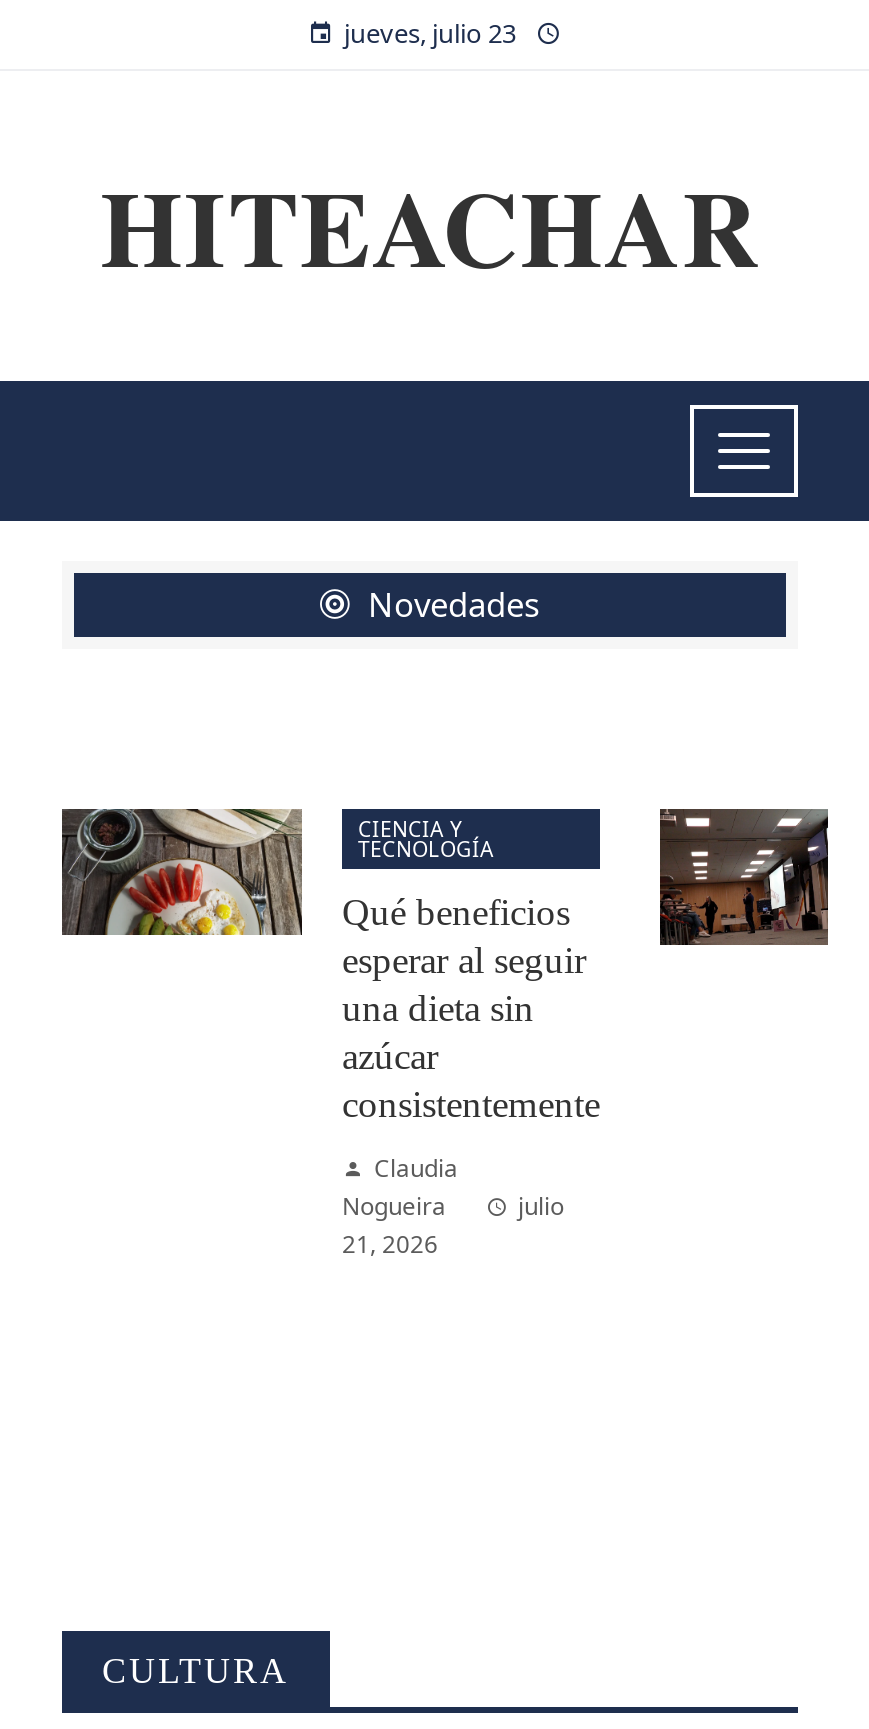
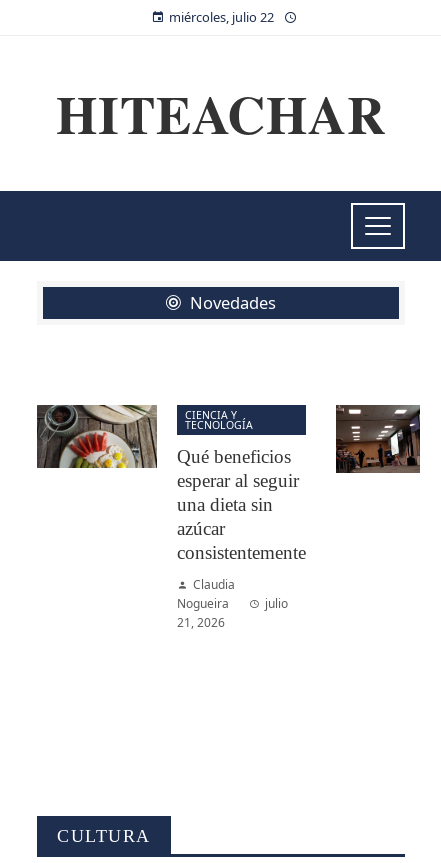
- jueves, julio 23
+ miércoles, julio 22
